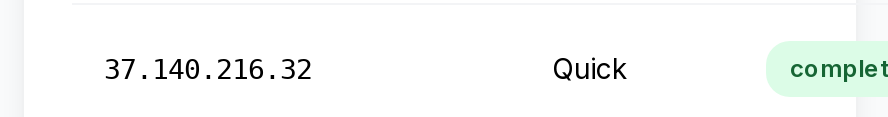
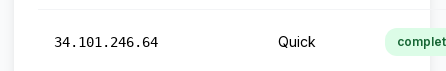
- 37.140.216.32
+ 34.101.246.64
